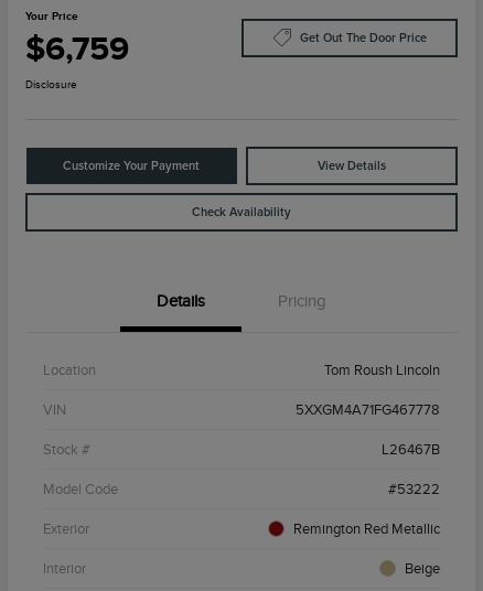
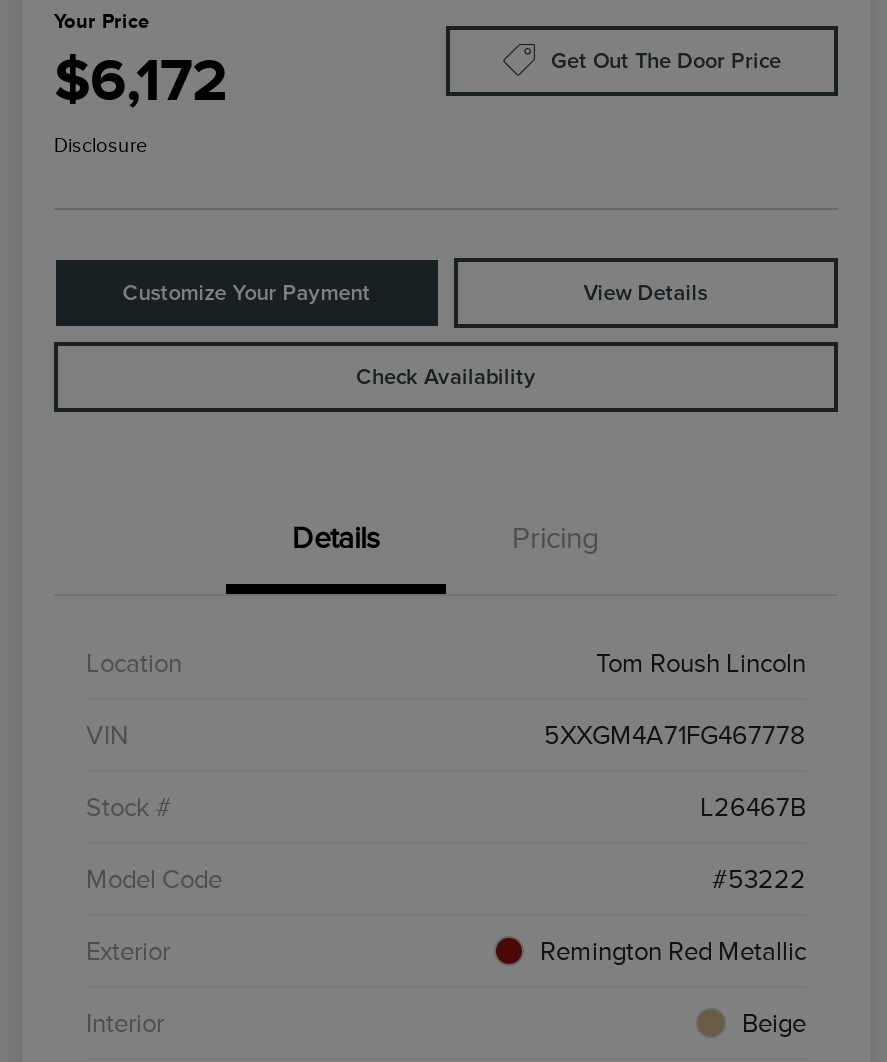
- $6,759
+ $6,172
